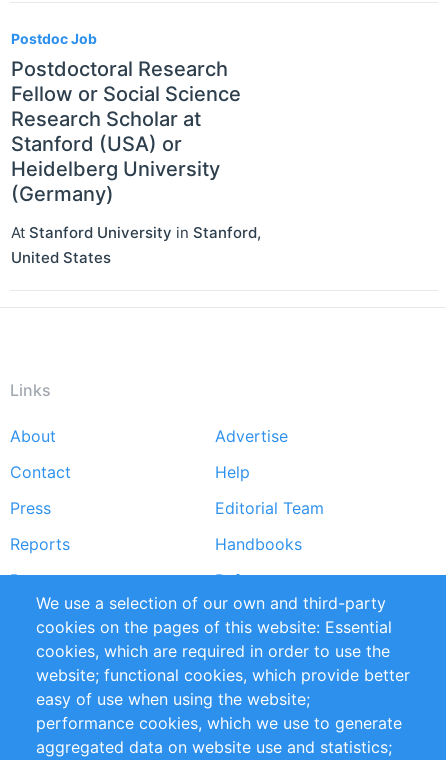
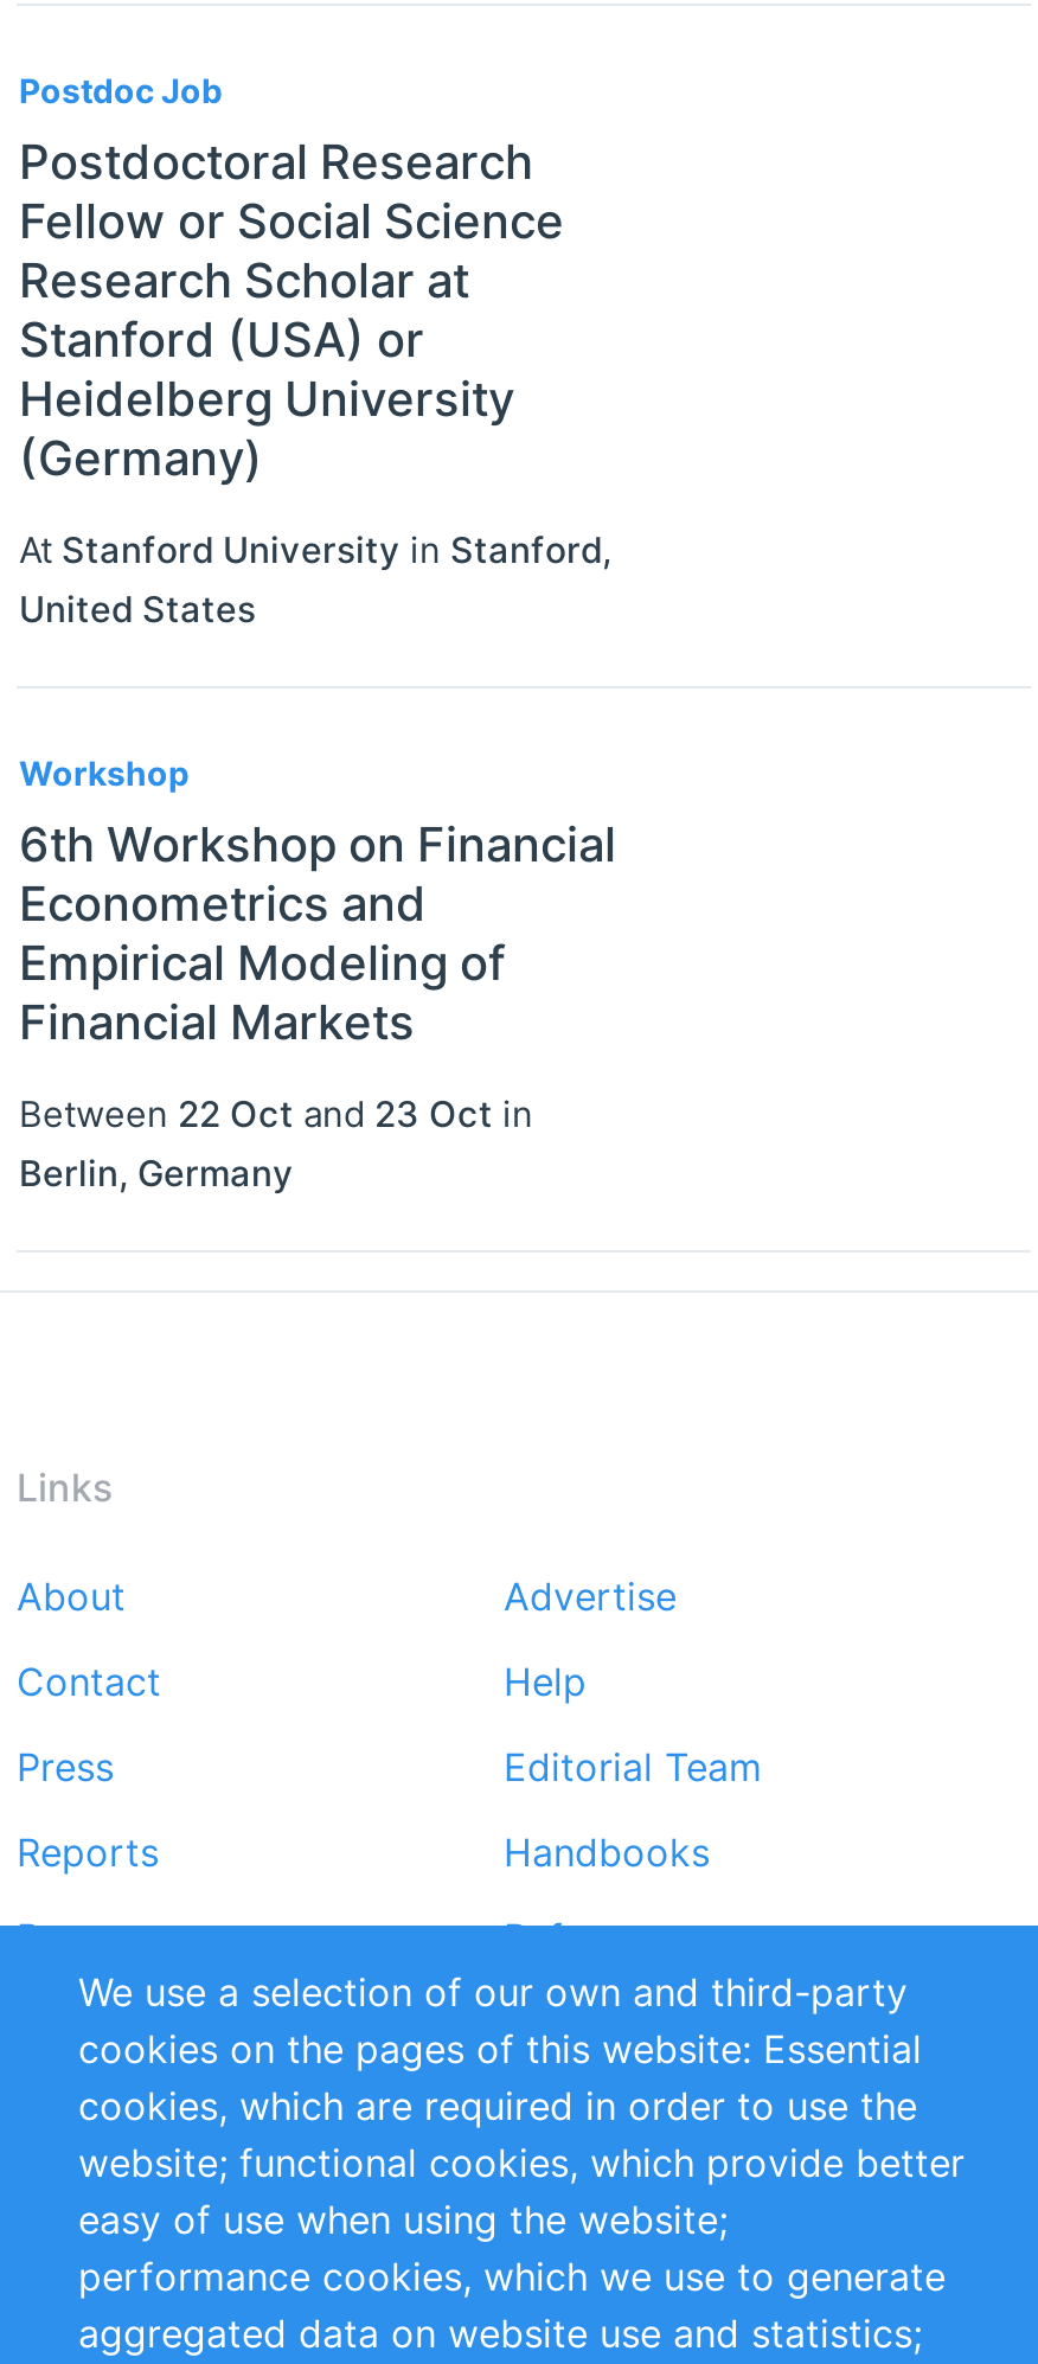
+ Workshop
+ 6th Workshop on Financial
+ Econometrics and
+ Empirical Modeling of
+ Financial Markets
+ Between 22 Oct and 23 Oct in
+ Berlin, Germany
